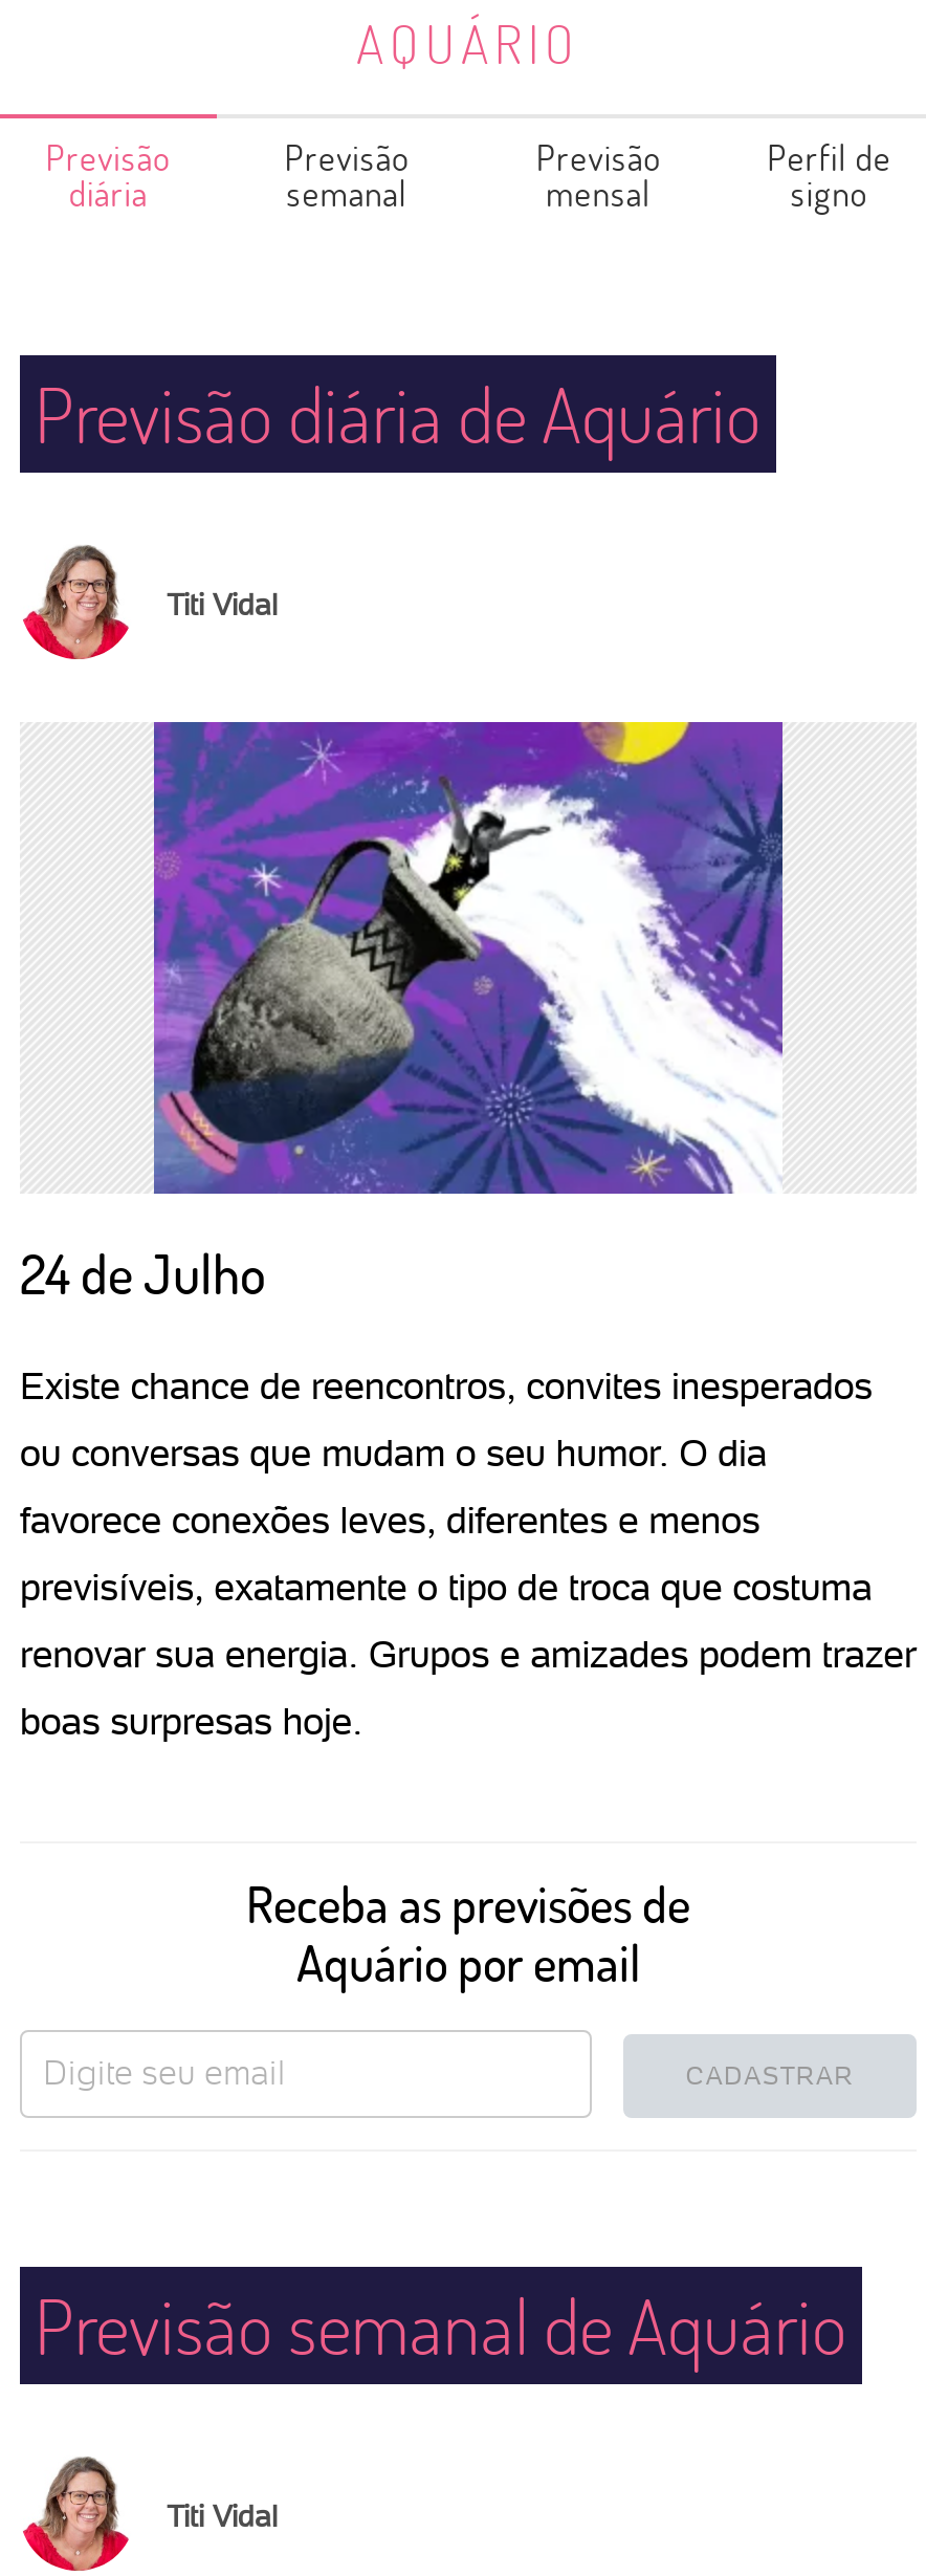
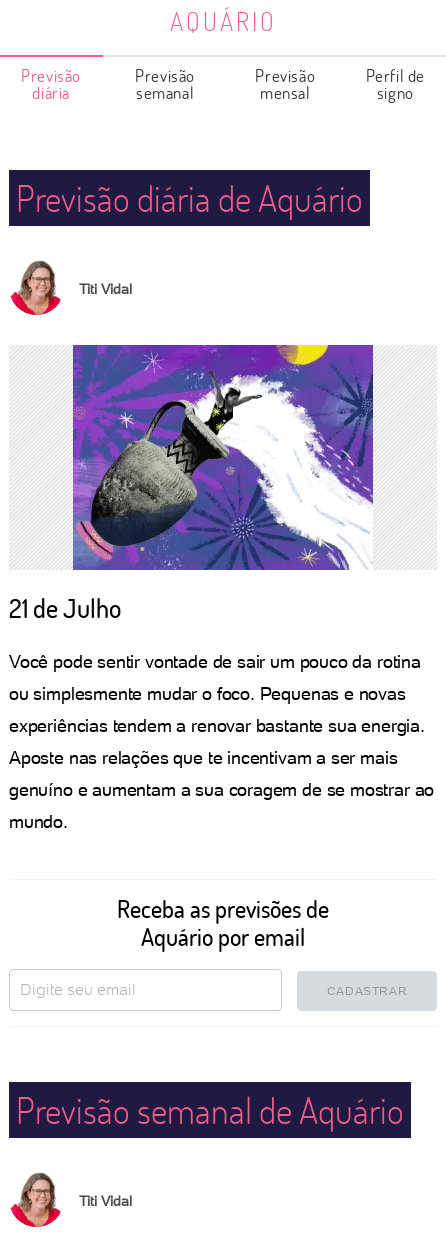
- 24 de Julho
+ 21 de Julho

- Existe chance de reencontros, convites inesperados
+ Você pode sentir vontade de sair um pouco da rotina

- ou conversas que mudam o seu humor. O dia
+ ou simplesmente mudar o foco. Pequenas e novas

- favorece conexões leves, diferentes e menos
+ experiências tendem a renovar bastante sua energia.

- previsíveis, exatamente o tipo de troca que costuma
+ Aposte nas relações que te incentivam a ser mais

- renovar sua energia. Grupos e amizades podem trazer
+ genuíno e aumentam a sua coragem de se mostrar ao

- boas surpresas hoje.
+ mundo.
